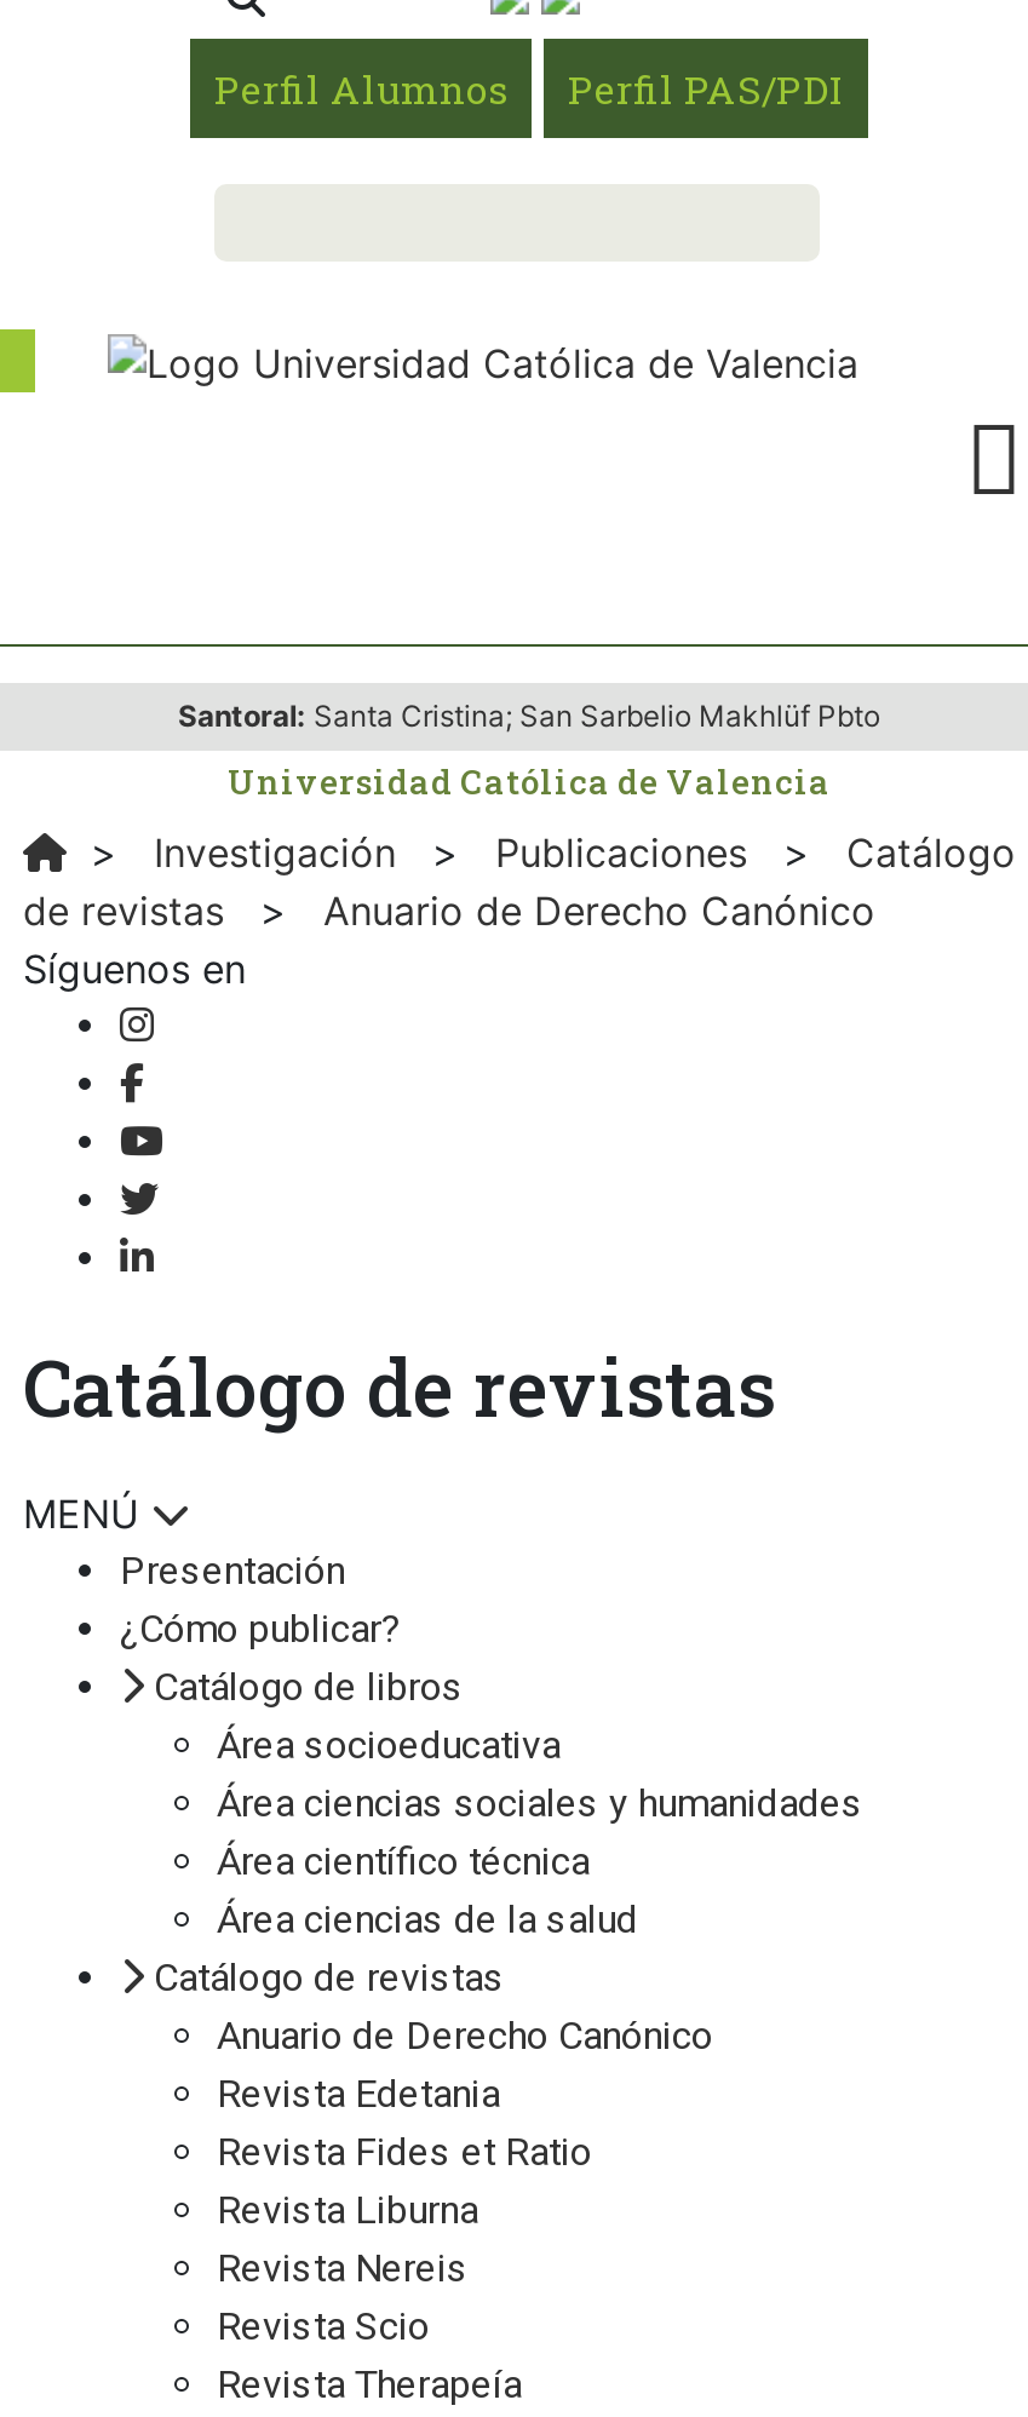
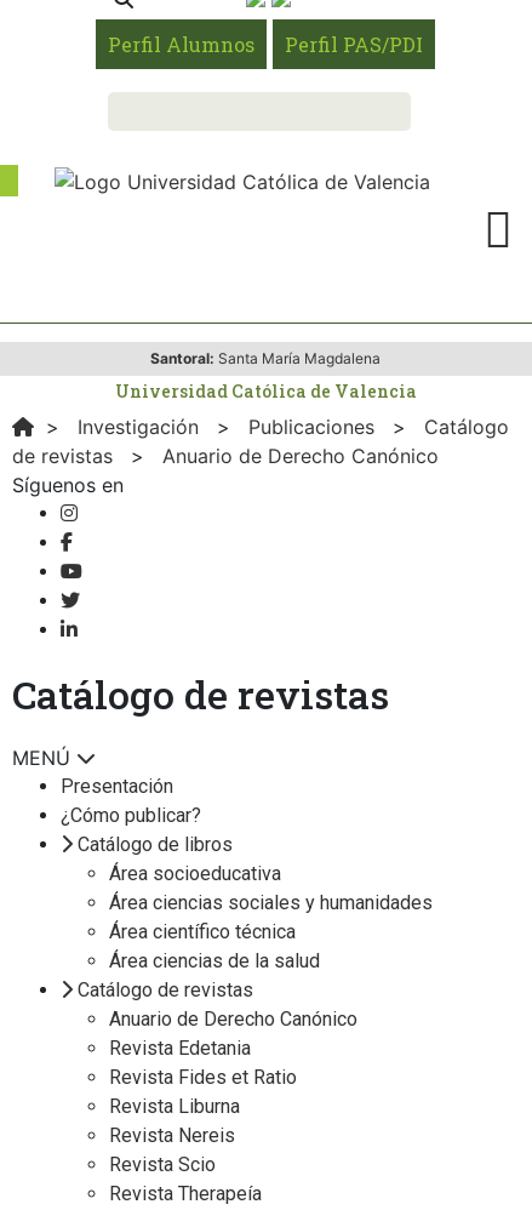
- Santoral: Santa Cristina; San Sarbelio Makhlüf Pbto
+ Santoral: Santa María Magdalena
